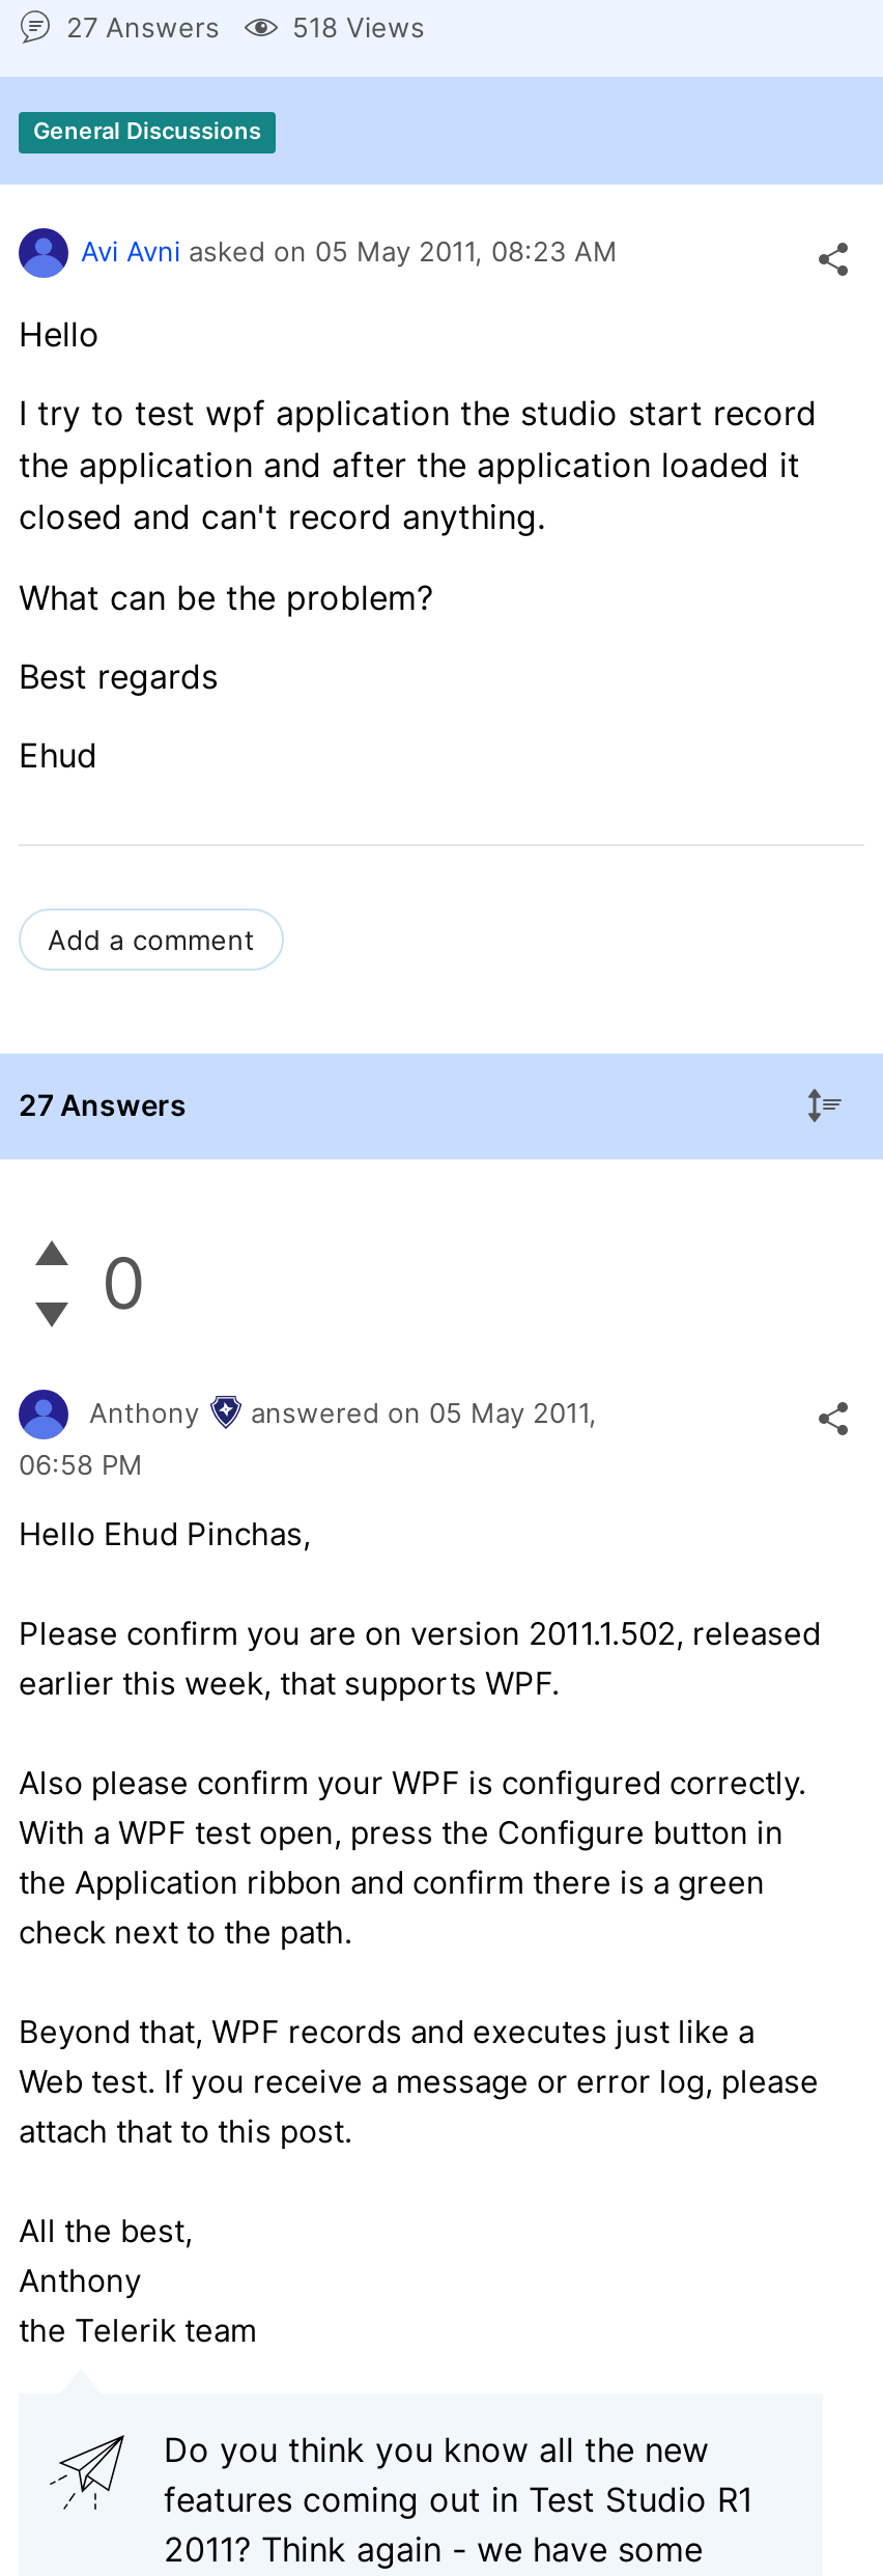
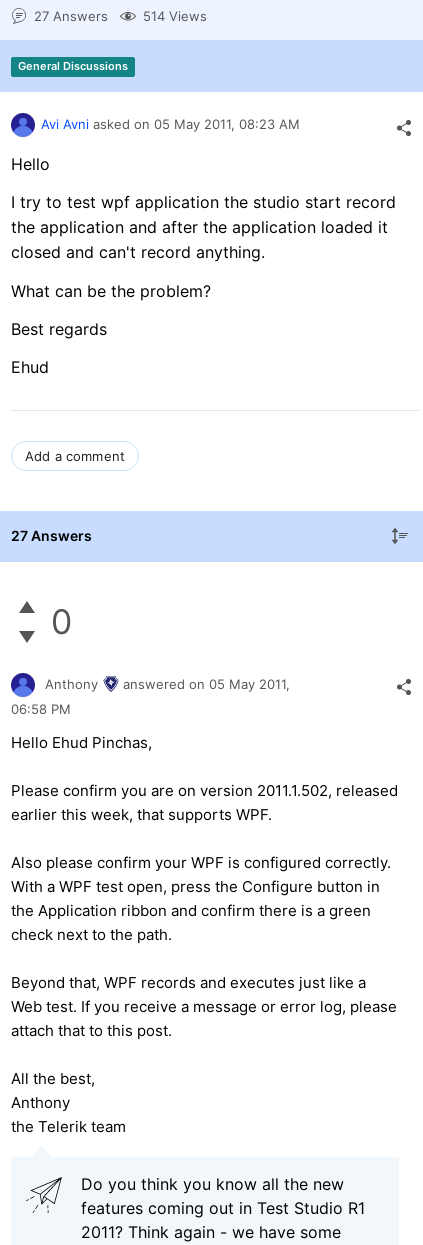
- 518 Views
+ 514 Views
